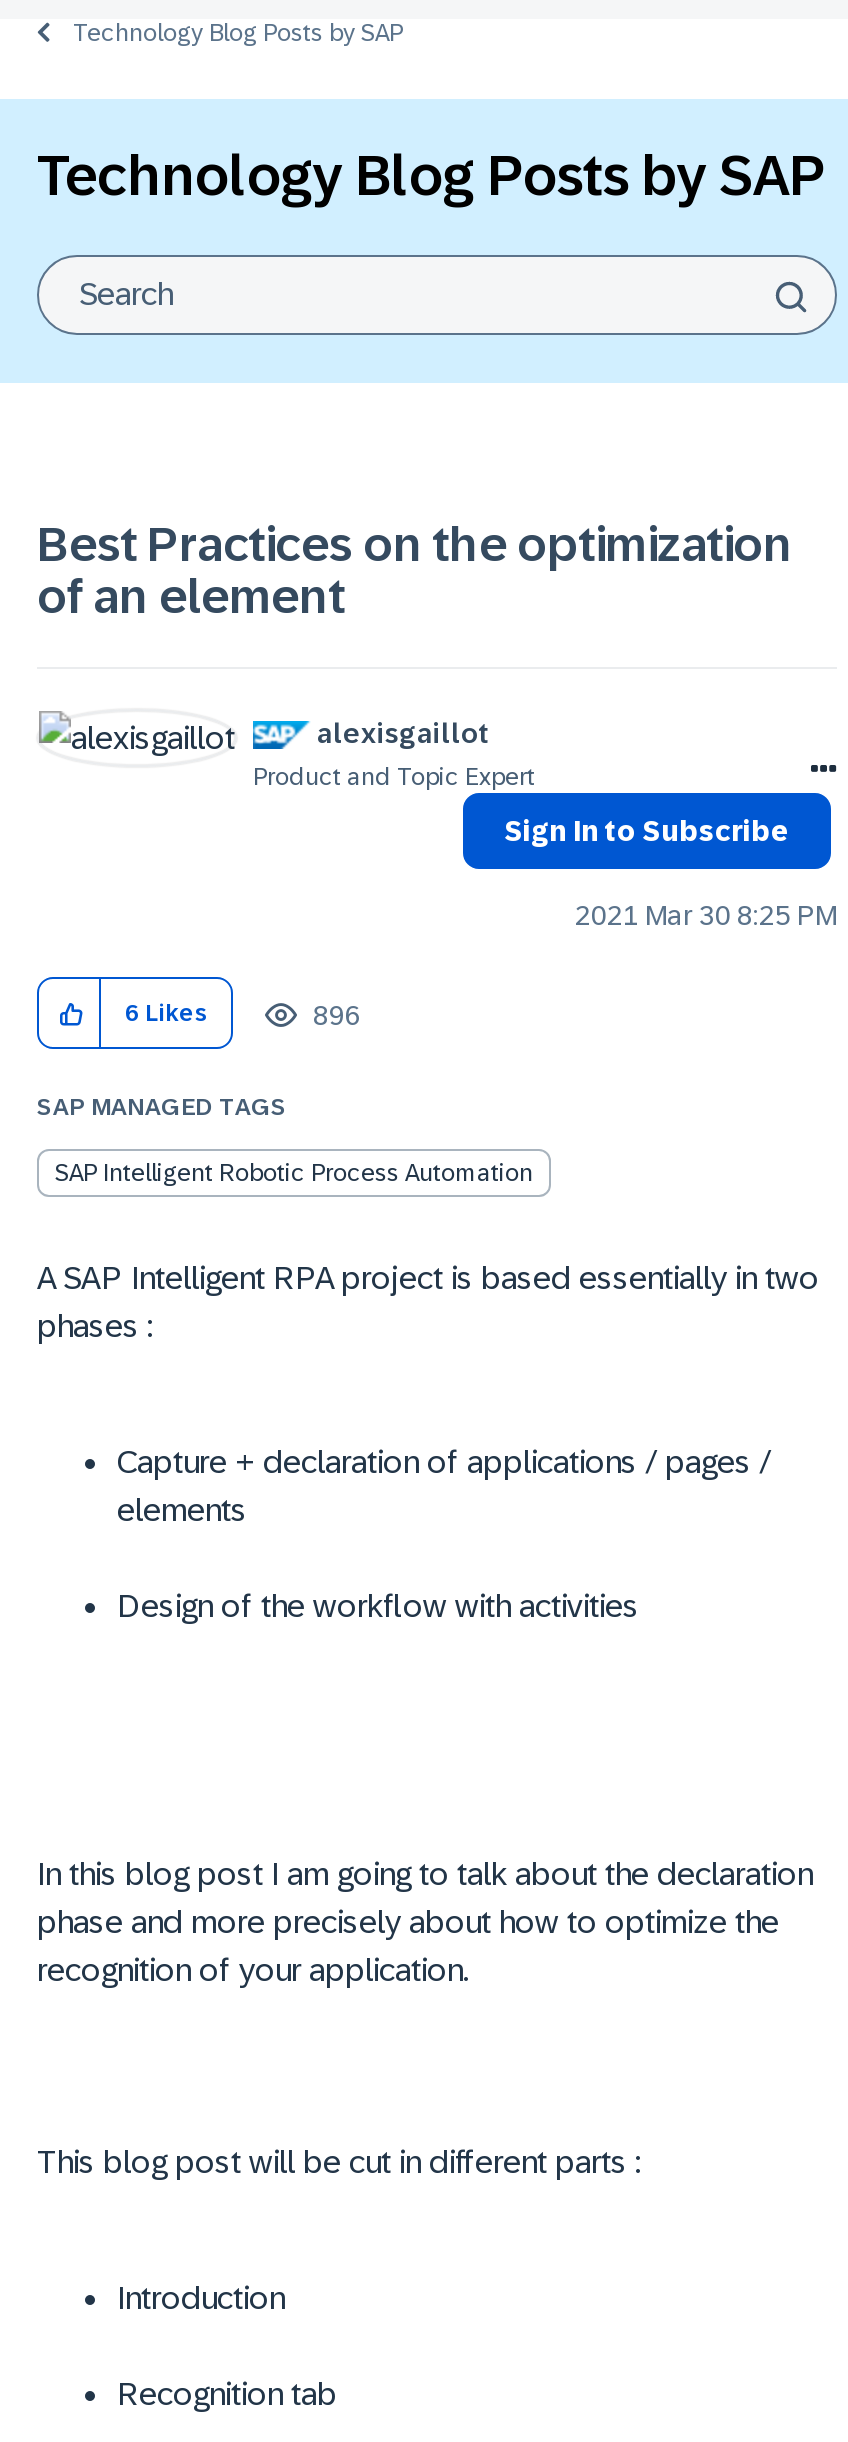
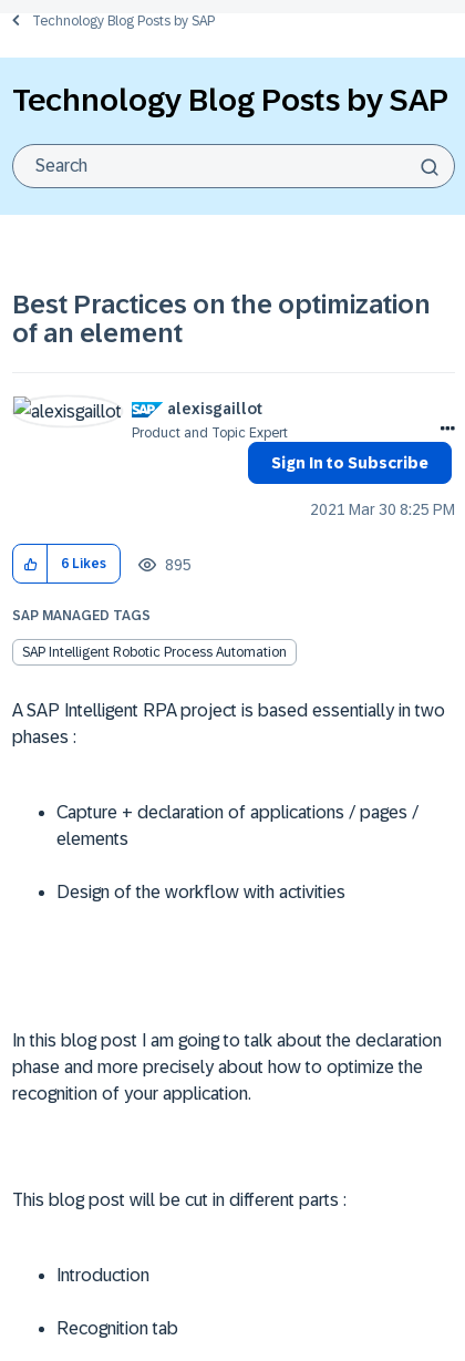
- 896
+ 895
